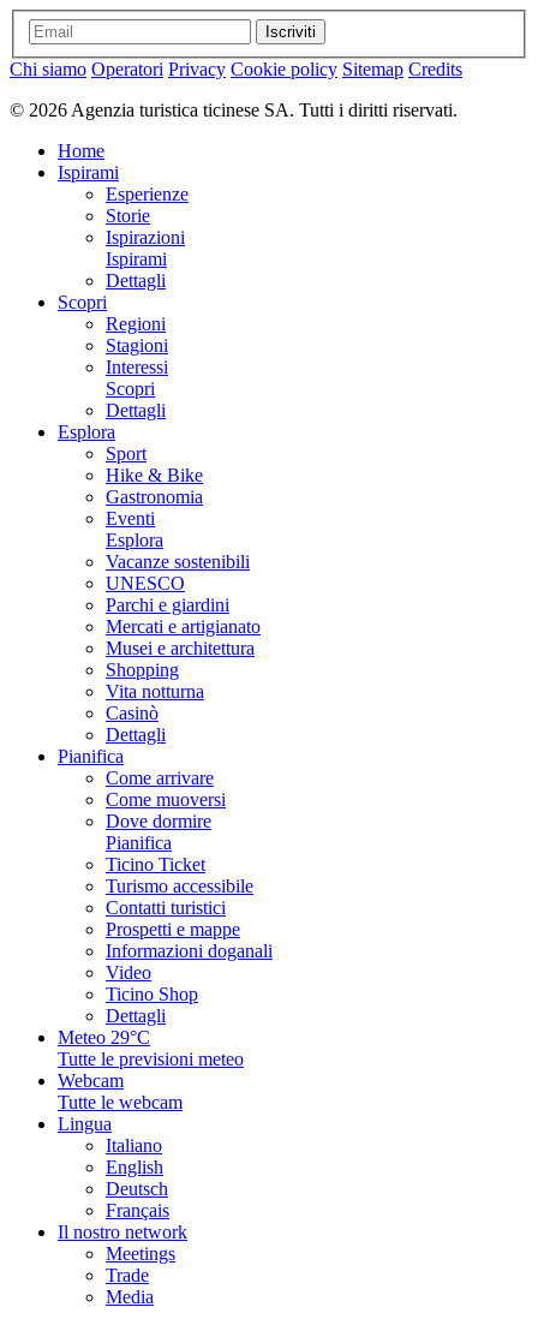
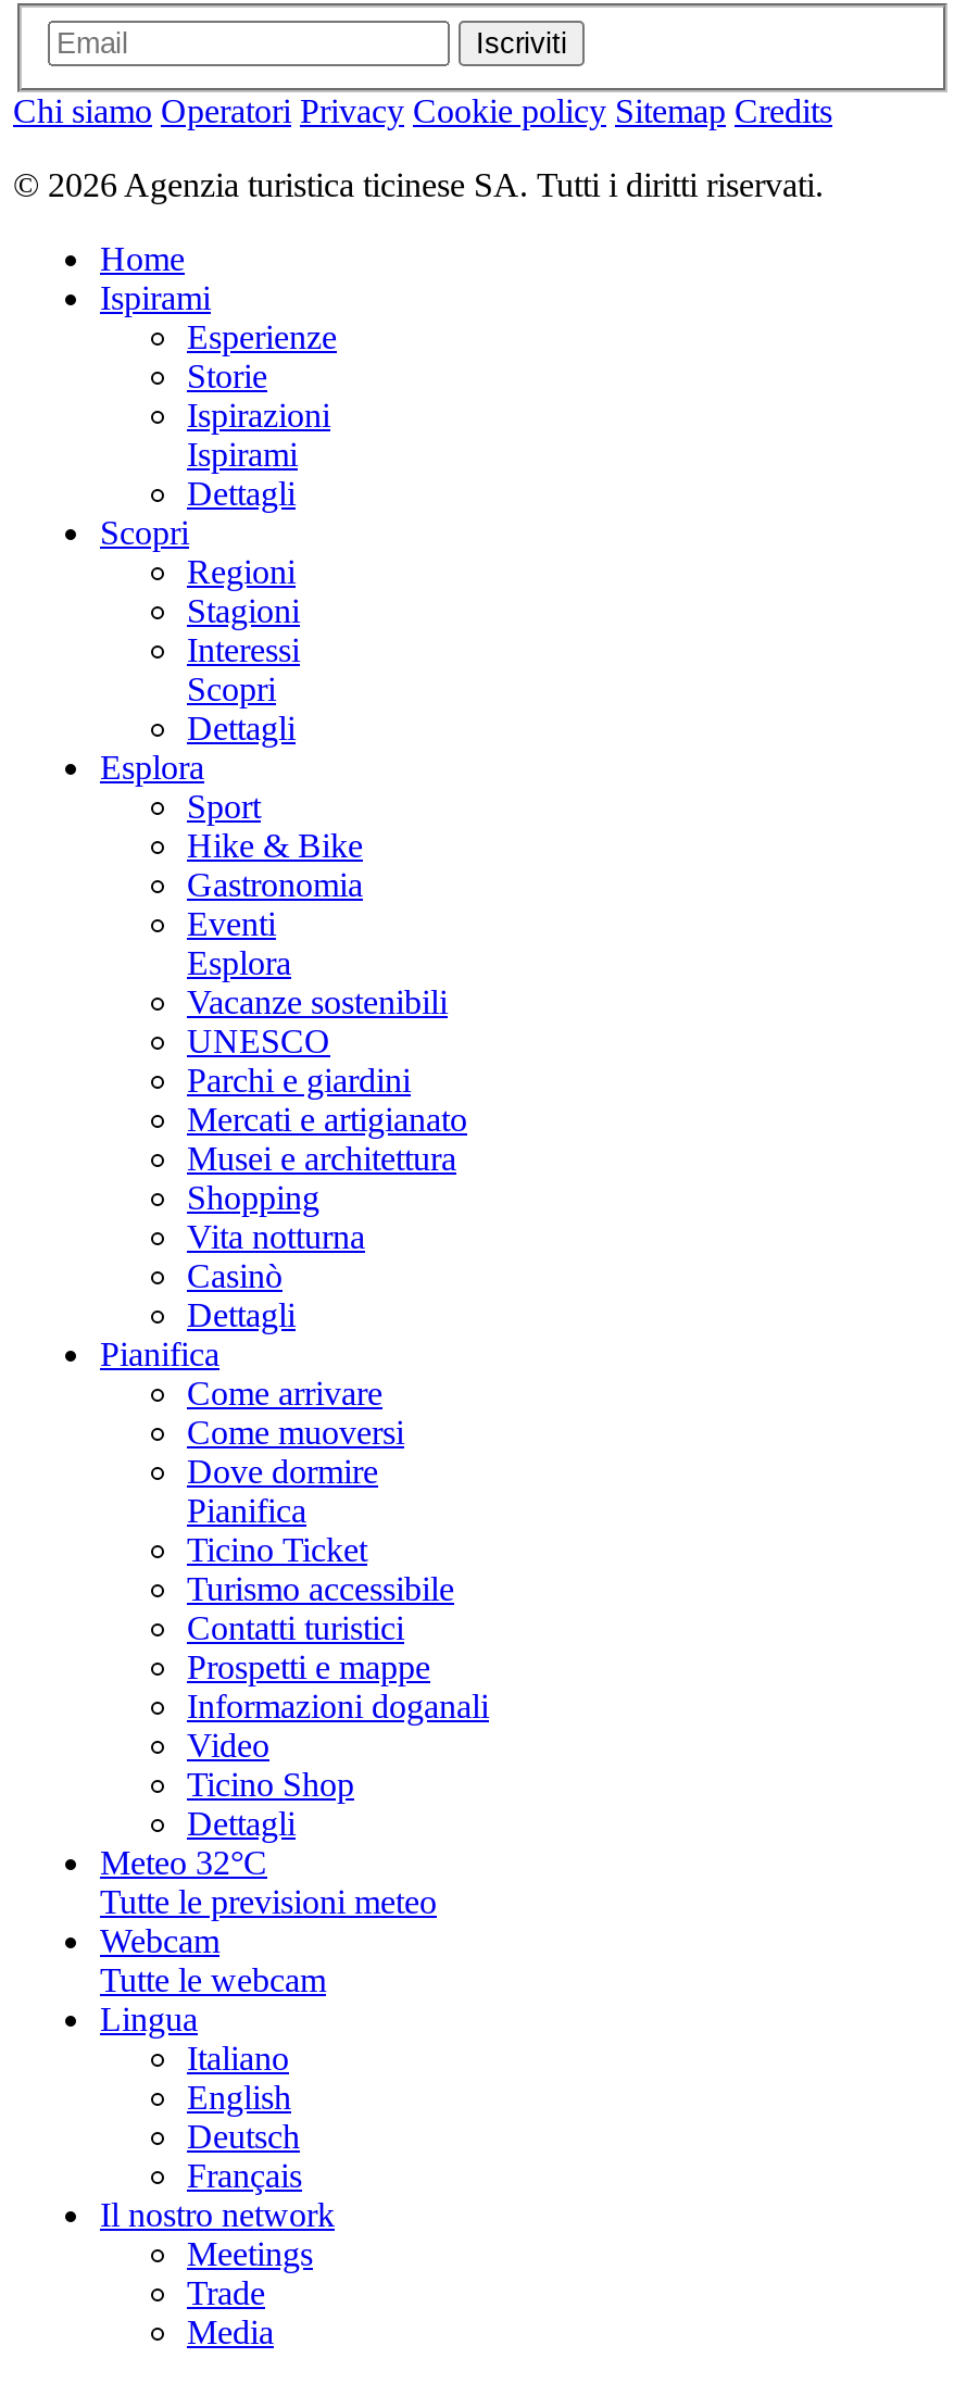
- Meteo 29°C
+ Meteo 32°C
